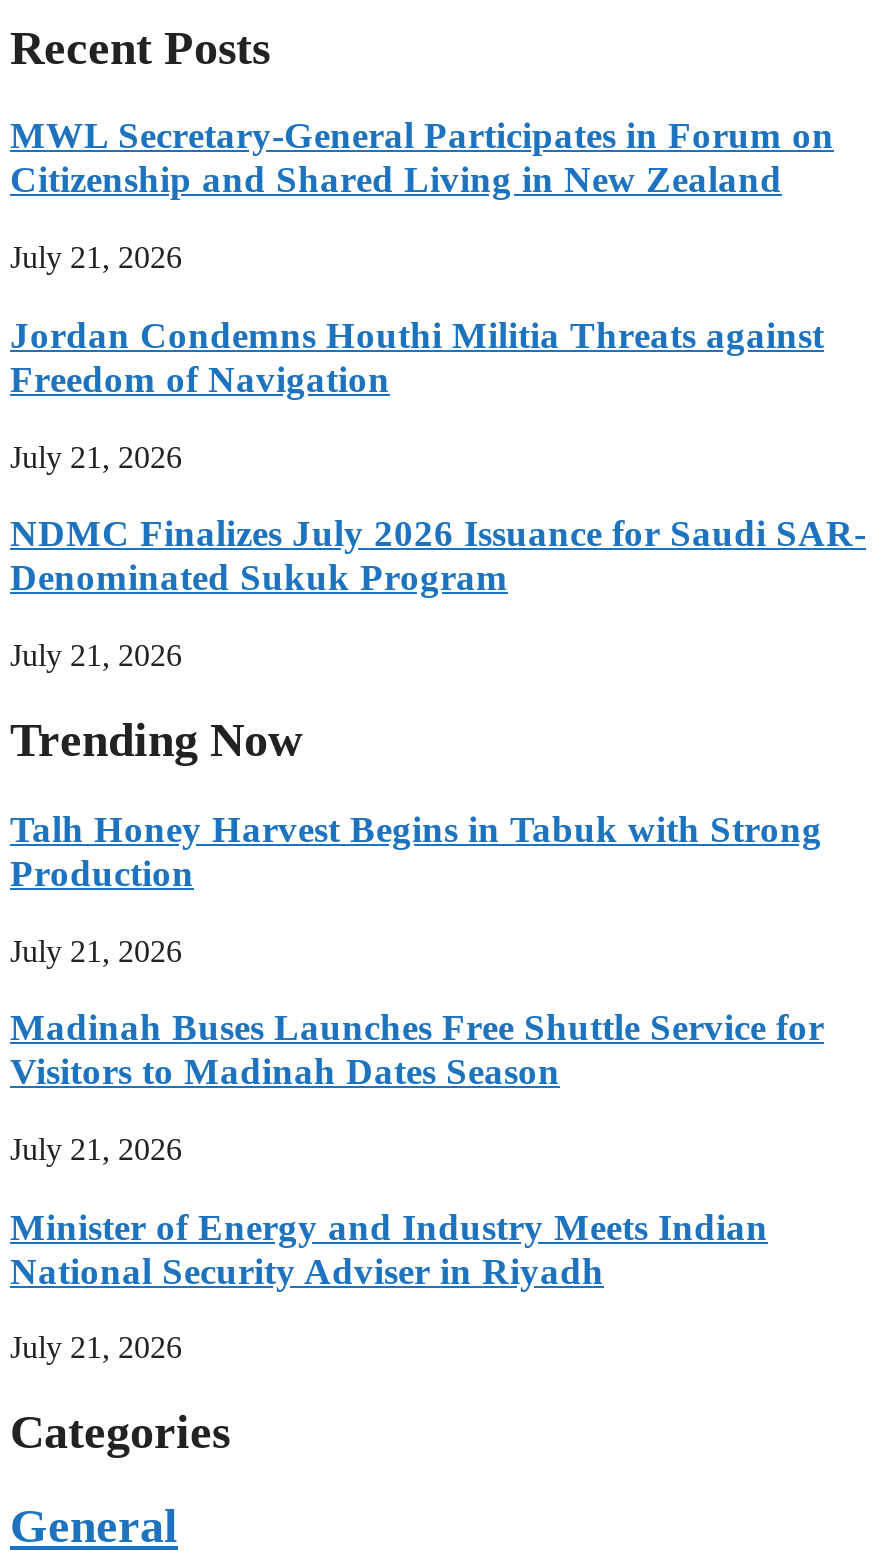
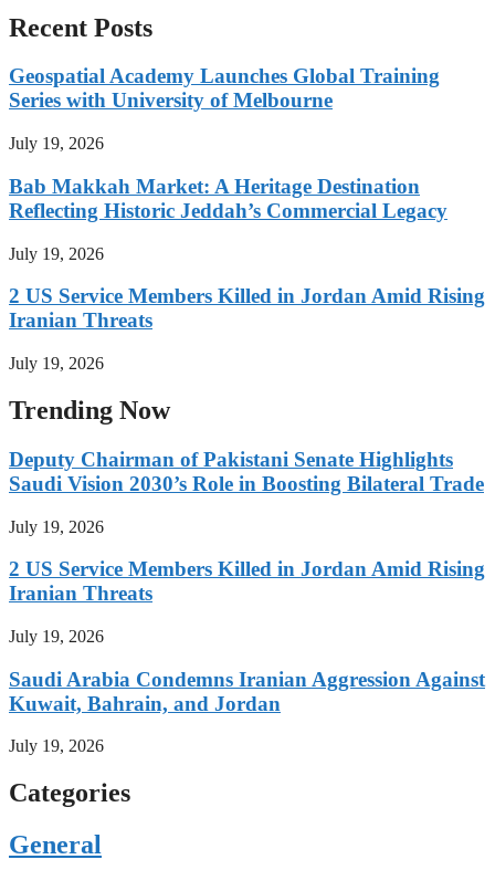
- MWL Secretary-General Participates in Forum on
- Citizenship and Shared Living in New Zealand
+ Geospatial Academy Launches Global Training
+ Series with University of Melbourne

- July 21, 2026
+ July 19, 2026

- Jordan Condemns Houthi Militia Threats against
- Freedom of Navigation
+ Bab Makkah Market: A Heritage Destination
+ Reflecting Historic Jeddah’s Commercial Legacy

- July 21, 2026
+ July 19, 2026

- NDMC Finalizes July 2026 Issuance for Saudi SAR-
- Denominated Sukuk Program
+ 2 US Service Members Killed in Jordan Amid Rising
+ Iranian Threats

- July 21, 2026
+ July 19, 2026

- Talh Honey Harvest Begins in Tabuk with Strong
- Production
+ Deputy Chairman of Pakistani Senate Highlights
+ Saudi Vision 2030’s Role in Boosting Bilateral Trade

- July 21, 2026
+ July 19, 2026

- Madinah Buses Launches Free Shuttle Service for
- Visitors to Madinah Dates Season
+ 2 US Service Members Killed in Jordan Amid Rising
+ Iranian Threats

- July 21, 2026
+ July 19, 2026

- Minister of Energy and Industry Meets Indian
- National Security Adviser in Riyadh
+ Saudi Arabia Condemns Iranian Aggression Against
+ Kuwait, Bahrain, and Jordan

- July 21, 2026
+ July 19, 2026
